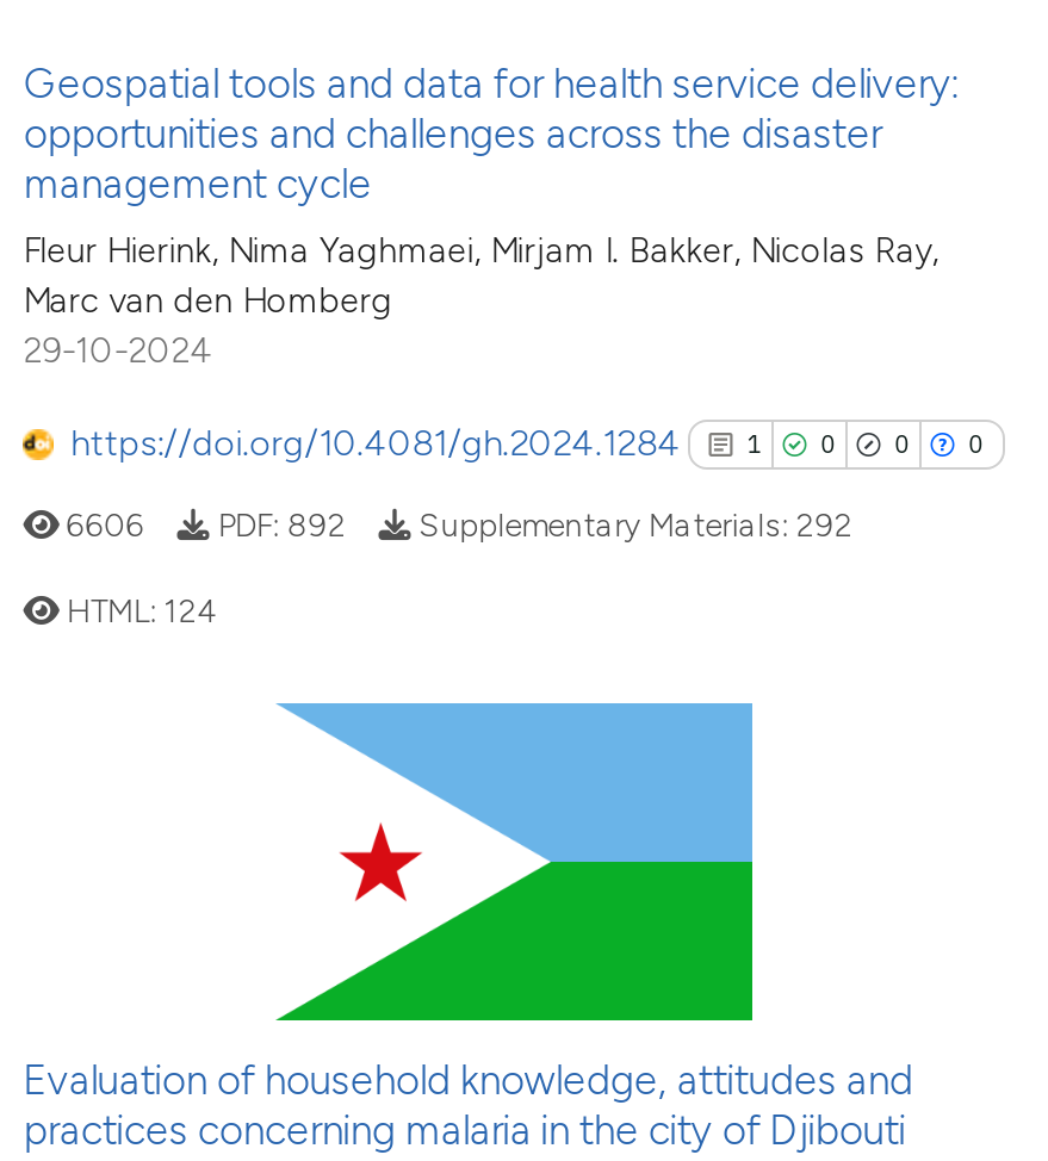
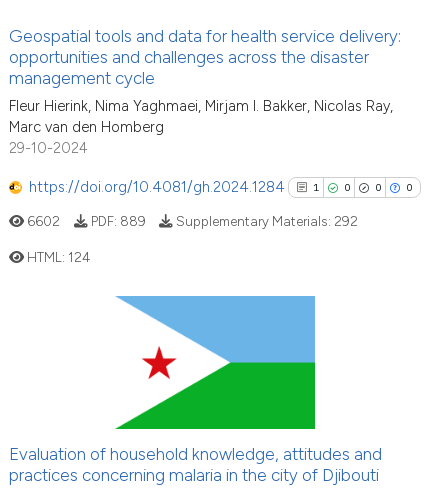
- 6606
+ 6602

- PDF: 892
+ PDF: 889
